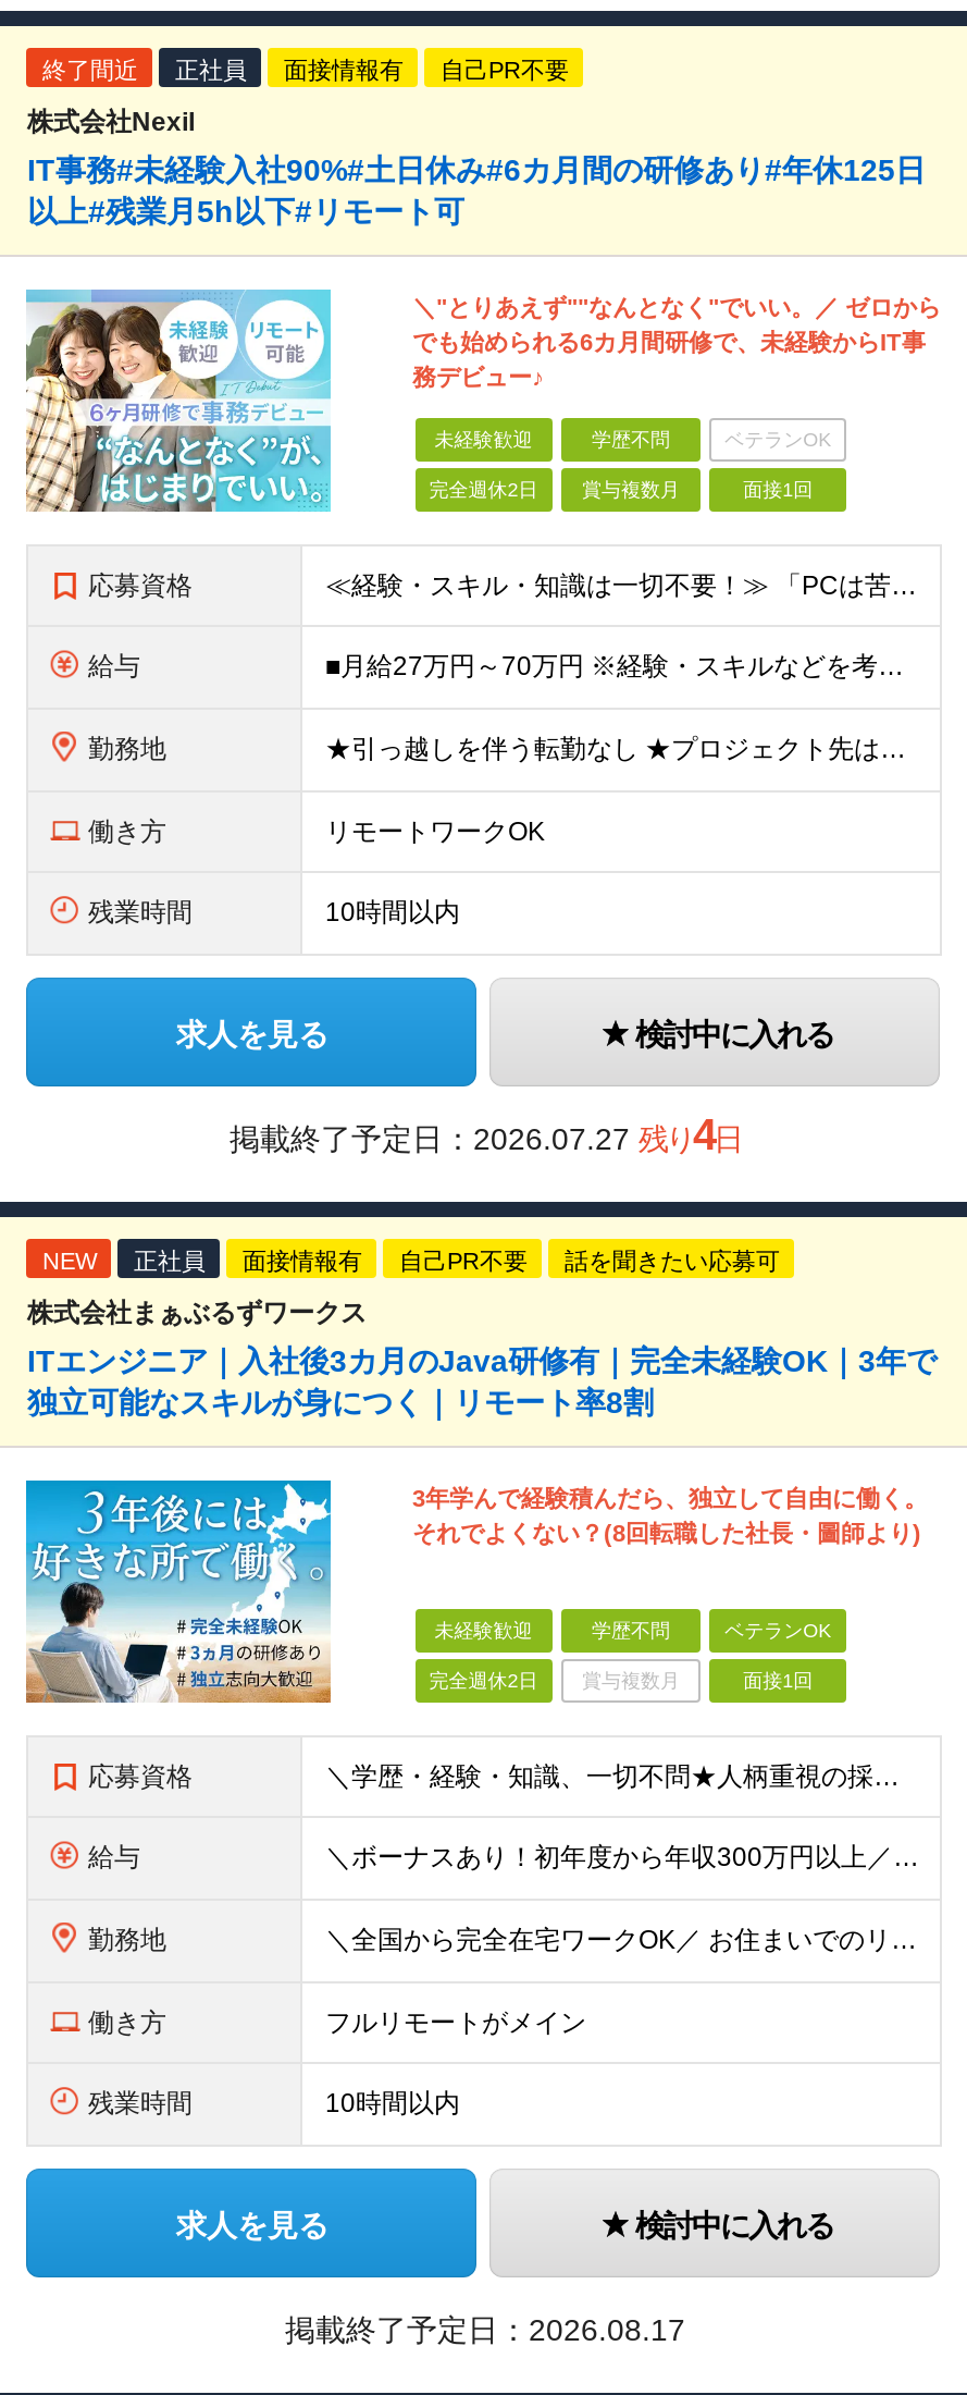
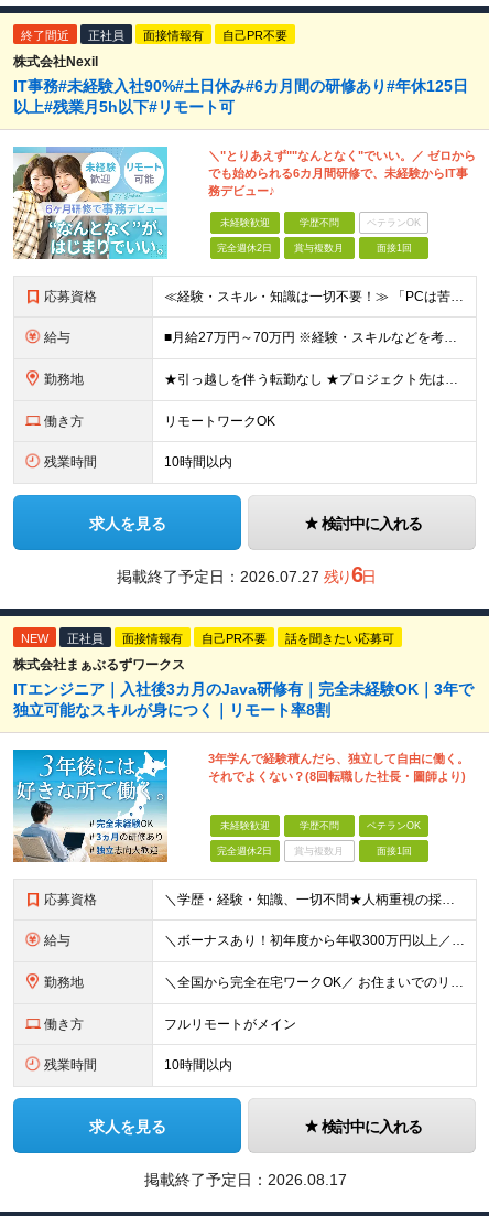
- 掲載終了予定日：2026.07.27 残り4日
+ 掲載終了予定日：2026.07.27 残り6日
